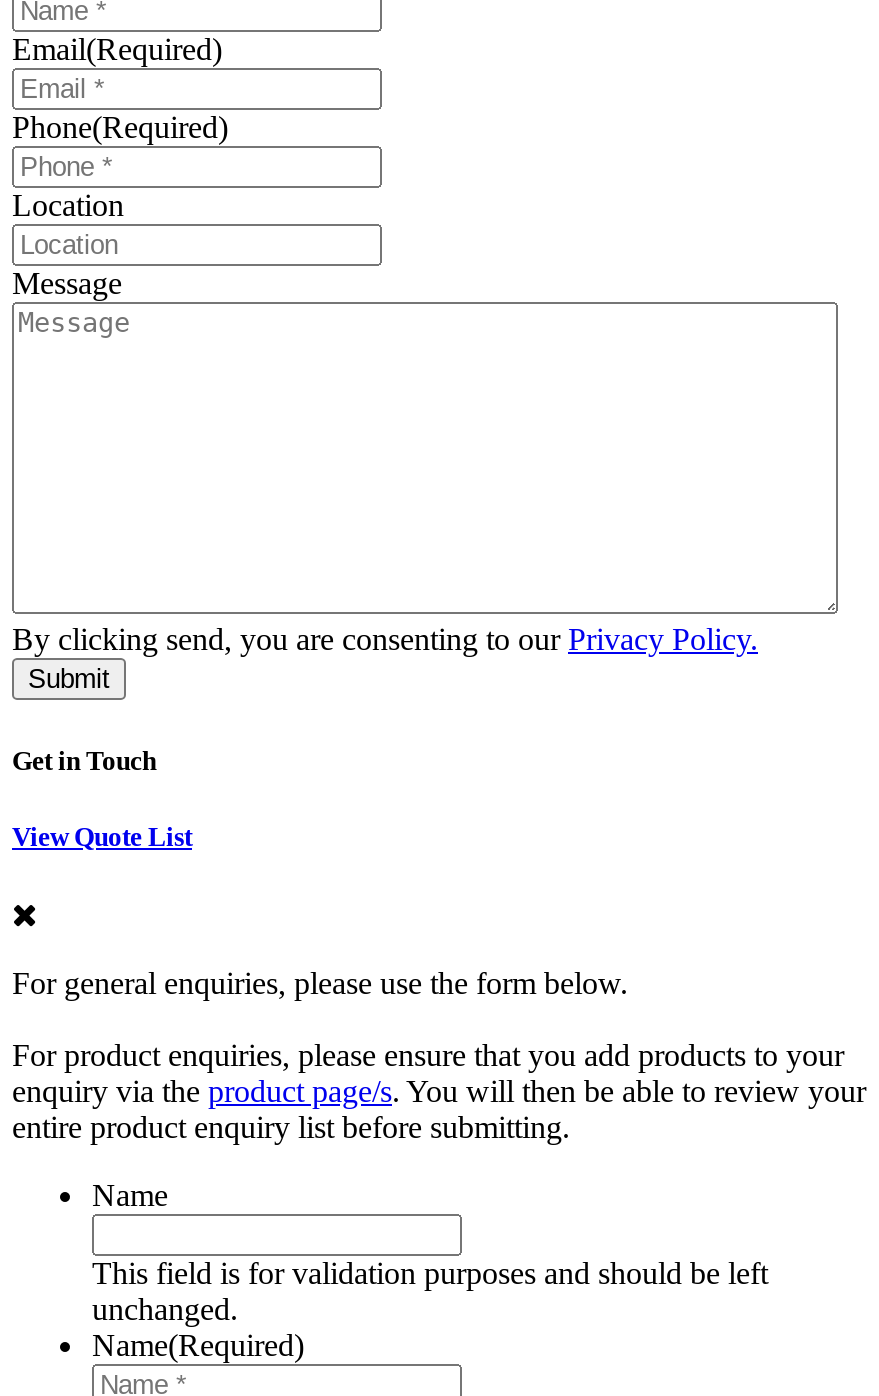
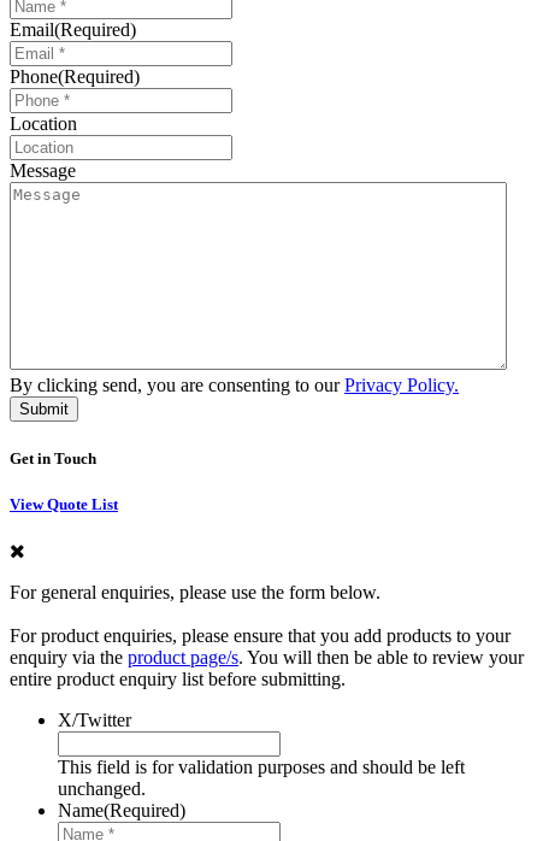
- Name
+ X/Twitter
